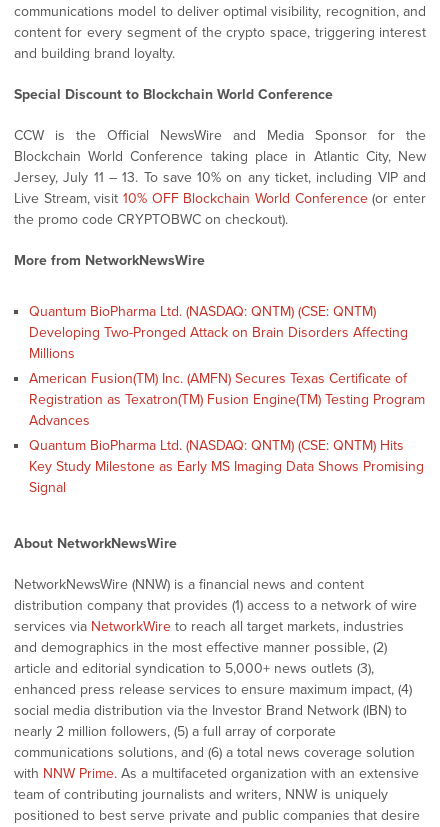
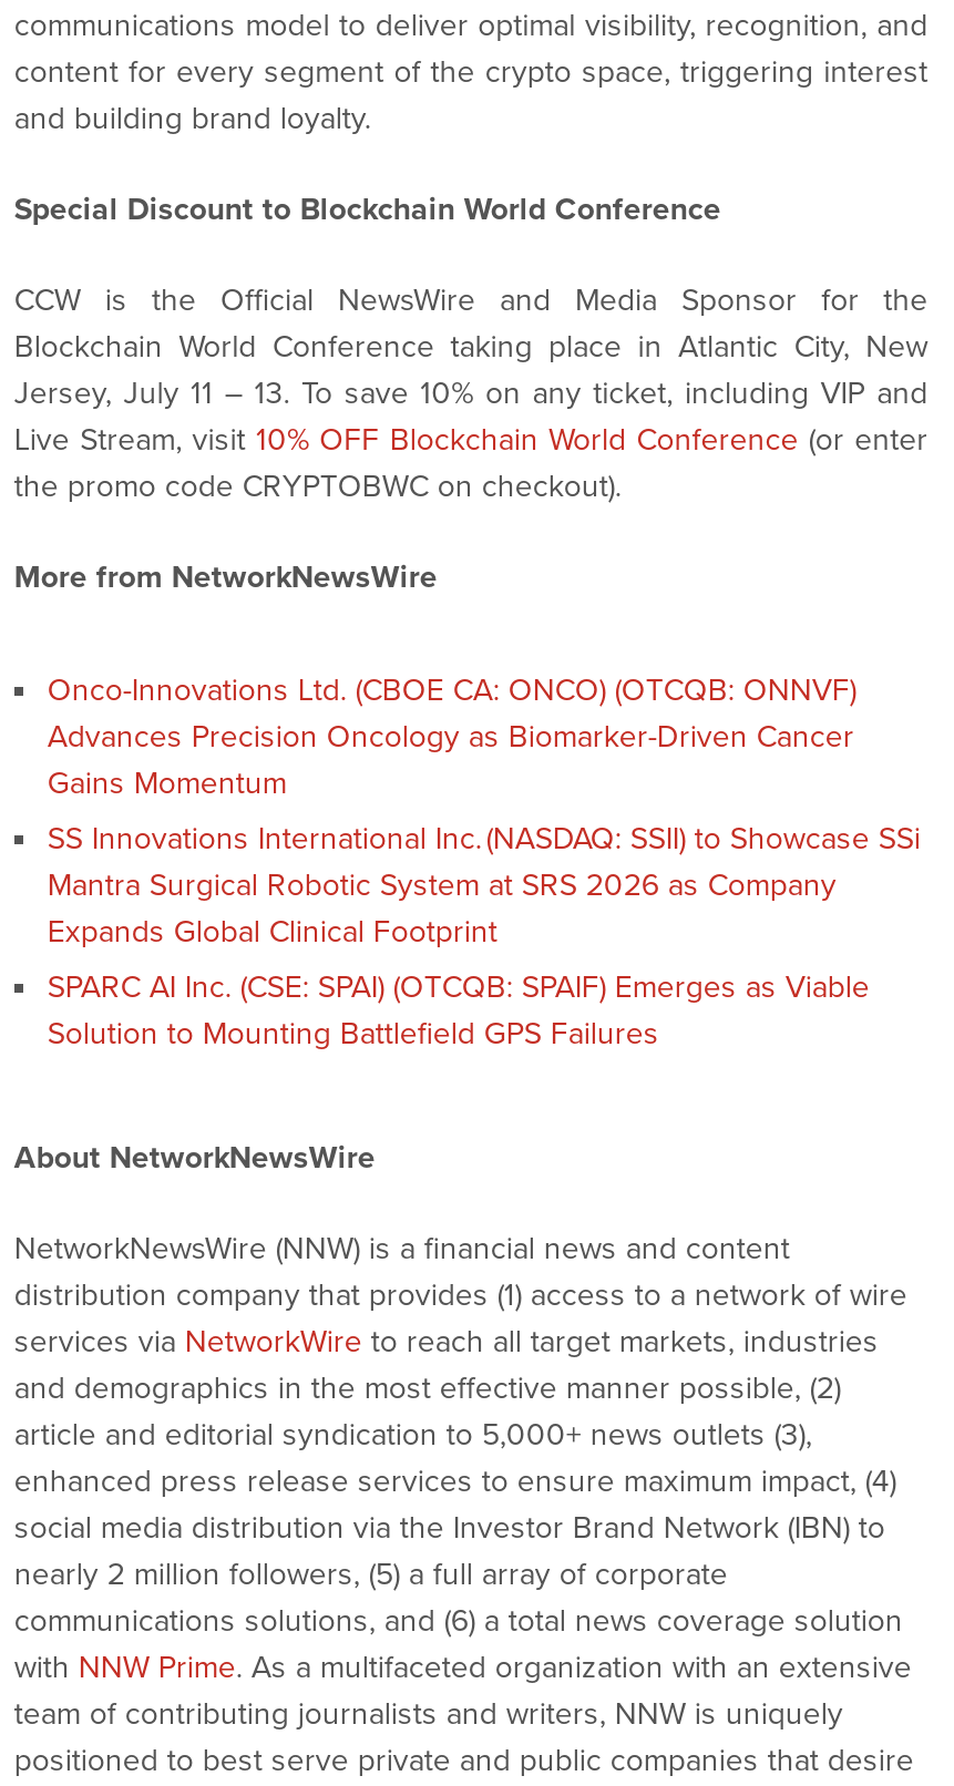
- Quantum BioPharma Ltd. (NASDAQ: QNTM) (CSE: QNTM)
- Developing Two-Pronged Attack on Brain Disorders Affecting
- Millions
+ Onco-Innovations Ltd. (CBOE CA: ONCO) (OTCQB: ONNVF)
+ Advances Precision Oncology as Biomarker-Driven Cancer
+ Gains Momentum

- American Fusion(TM) Inc. (AMFN) Secures Texas Certificate of
- Registration as Texatron(TM) Fusion Engine(TM) Testing Program
- Advances
+ SS Innovations International Inc. (NASDAQ: SSII) to Showcase SSi
+ Mantra Surgical Robotic System at SRS 2026 as Company
+ Expands Global Clinical Footprint

- Quantum BioPharma Ltd. (NASDAQ: QNTM) (CSE: QNTM) Hits
- Key Study Milestone as Early MS Imaging Data Shows Promising
- Signal
+ SPARC AI Inc. (CSE: SPAI) (OTCQB: SPAIF) Emerges as Viable
+ Solution to Mounting Battlefield GPS Failures
